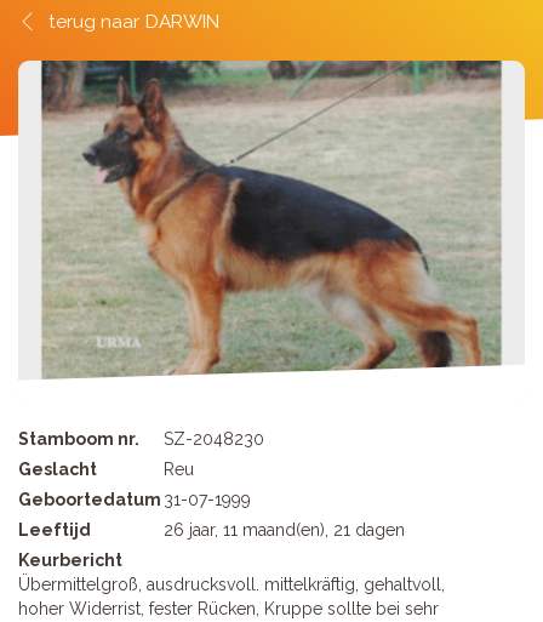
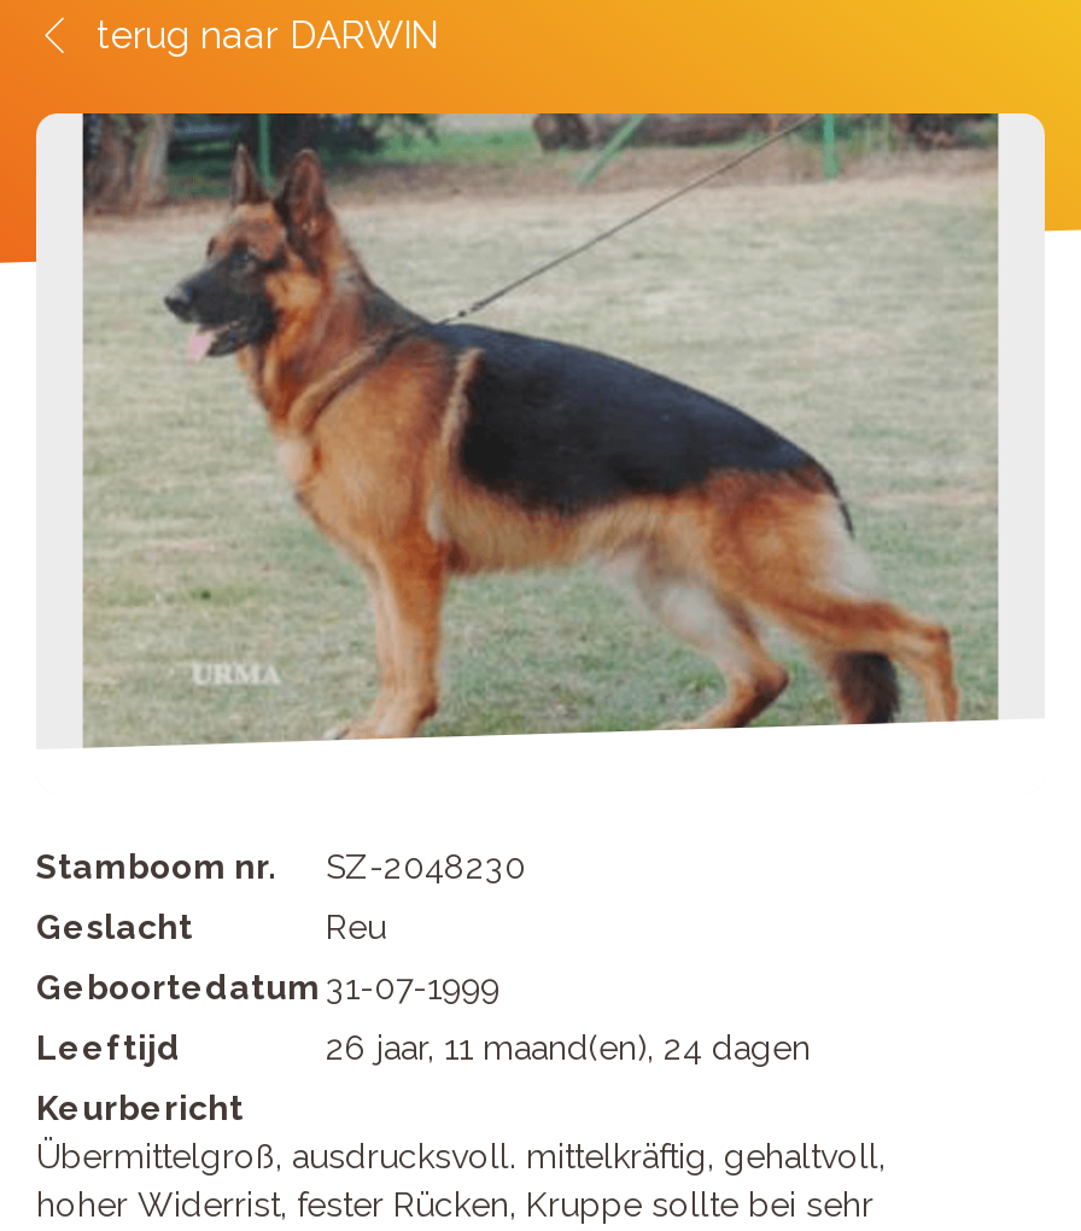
- 26 jaar, 11 maand(en), 21 dagen
+ 26 jaar, 11 maand(en), 24 dagen
